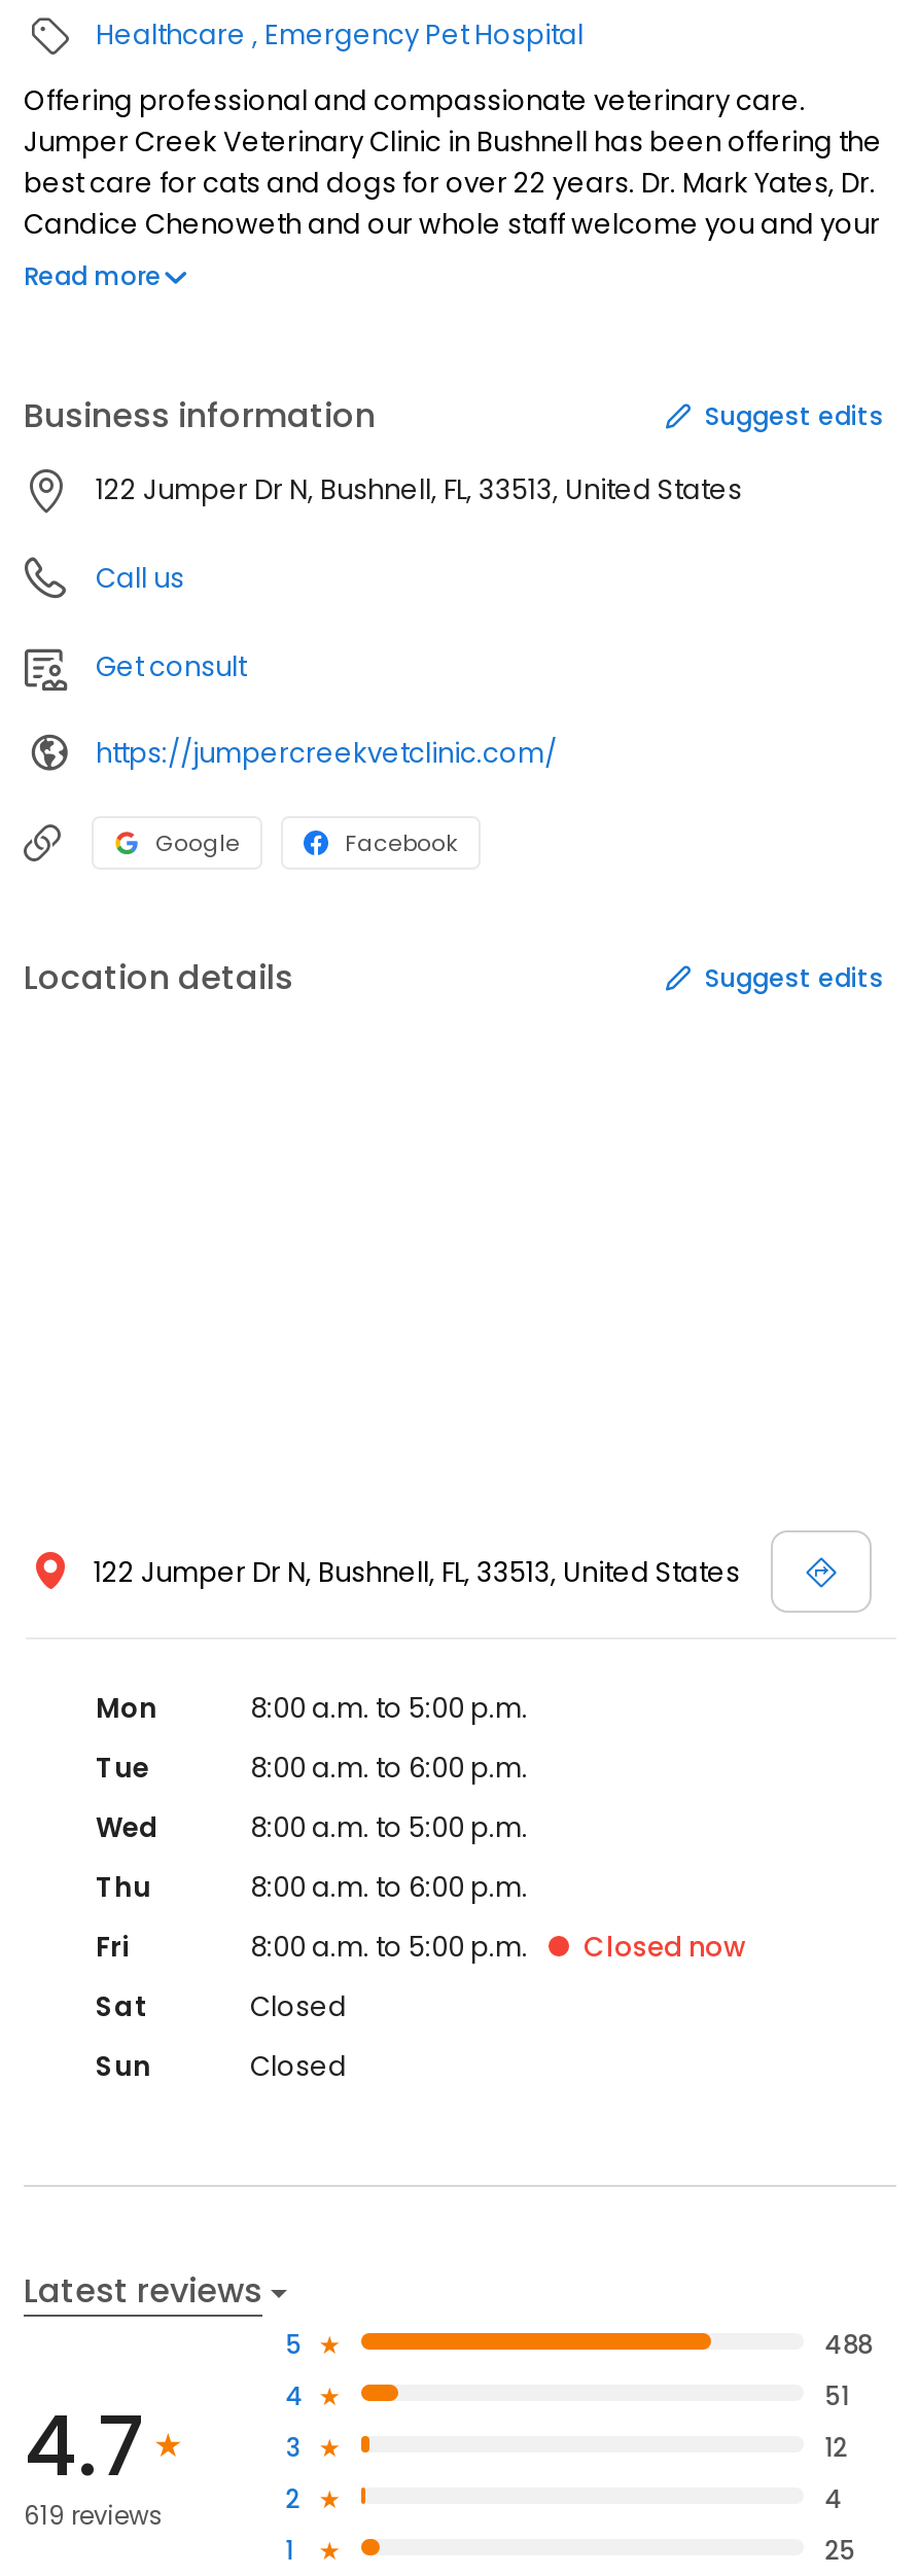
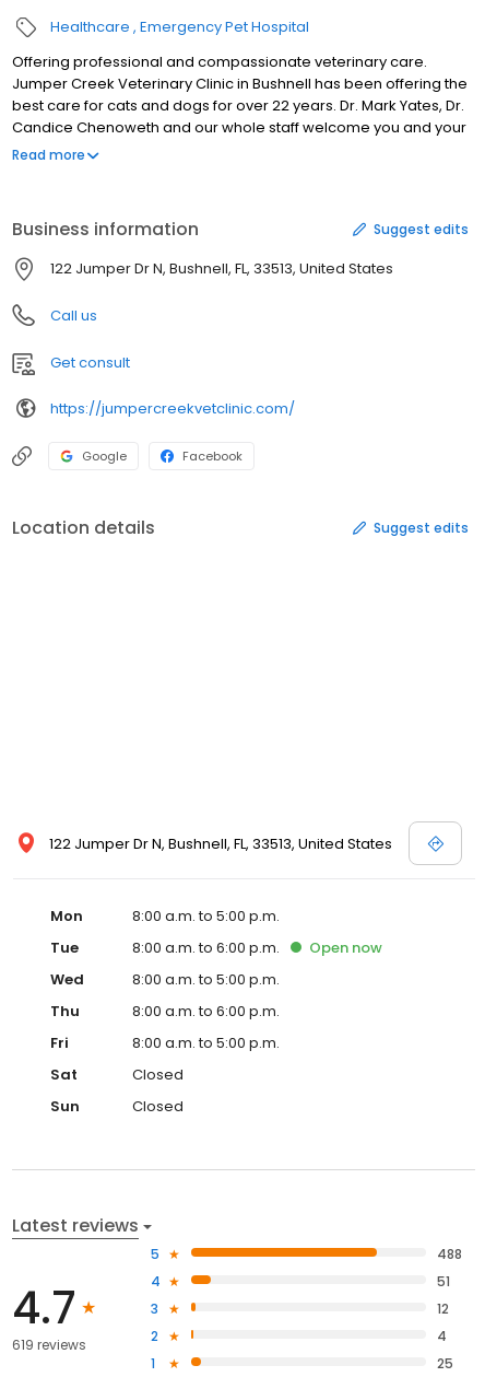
+ Open now

- Closed now
